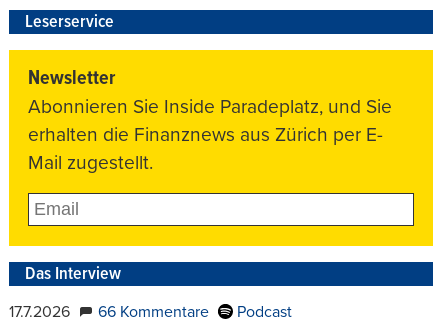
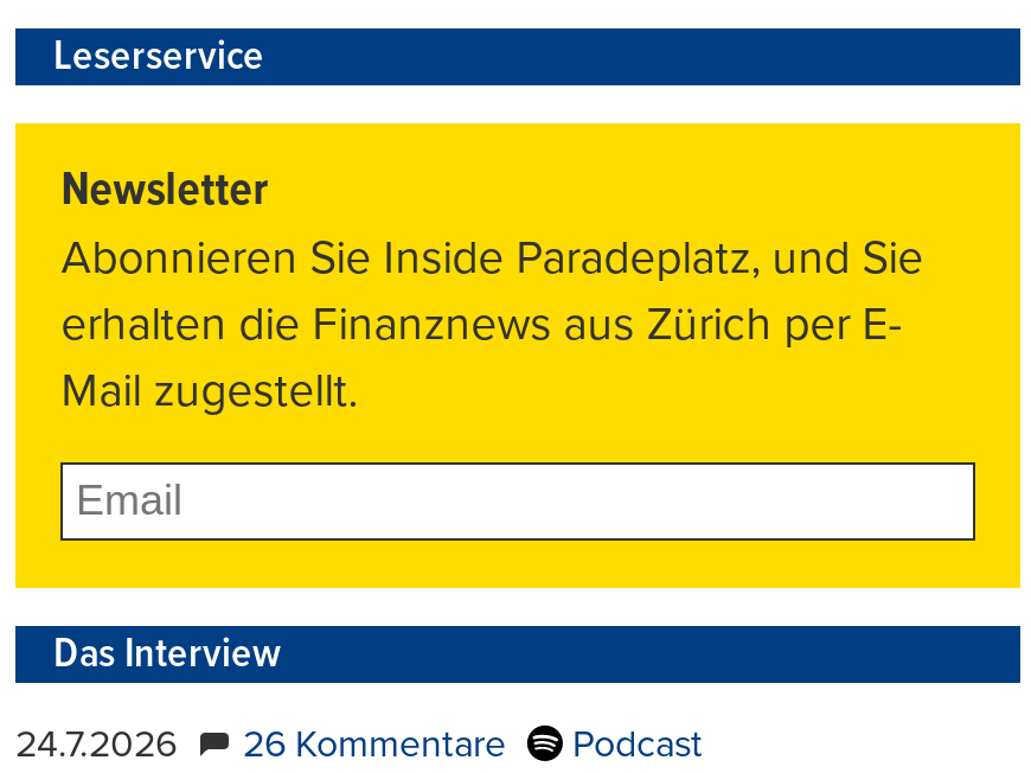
- 17.7.2026
+ 24.7.2026

- 66 Kommentare
+ 26 Kommentare
